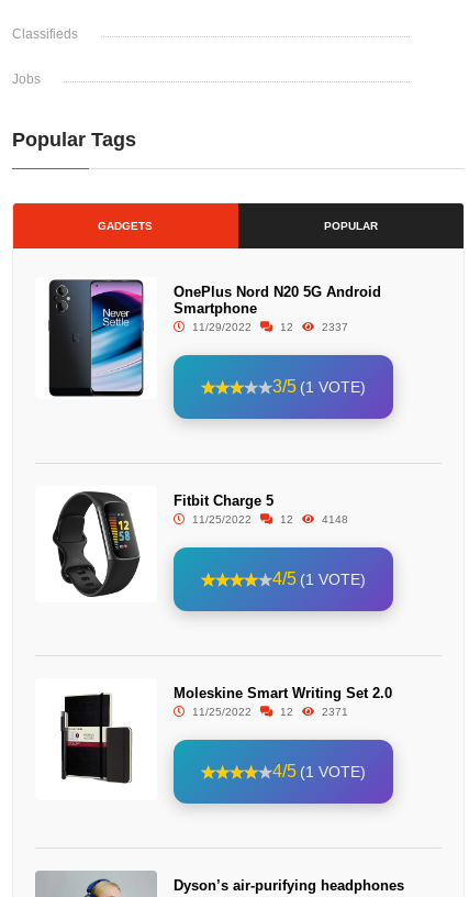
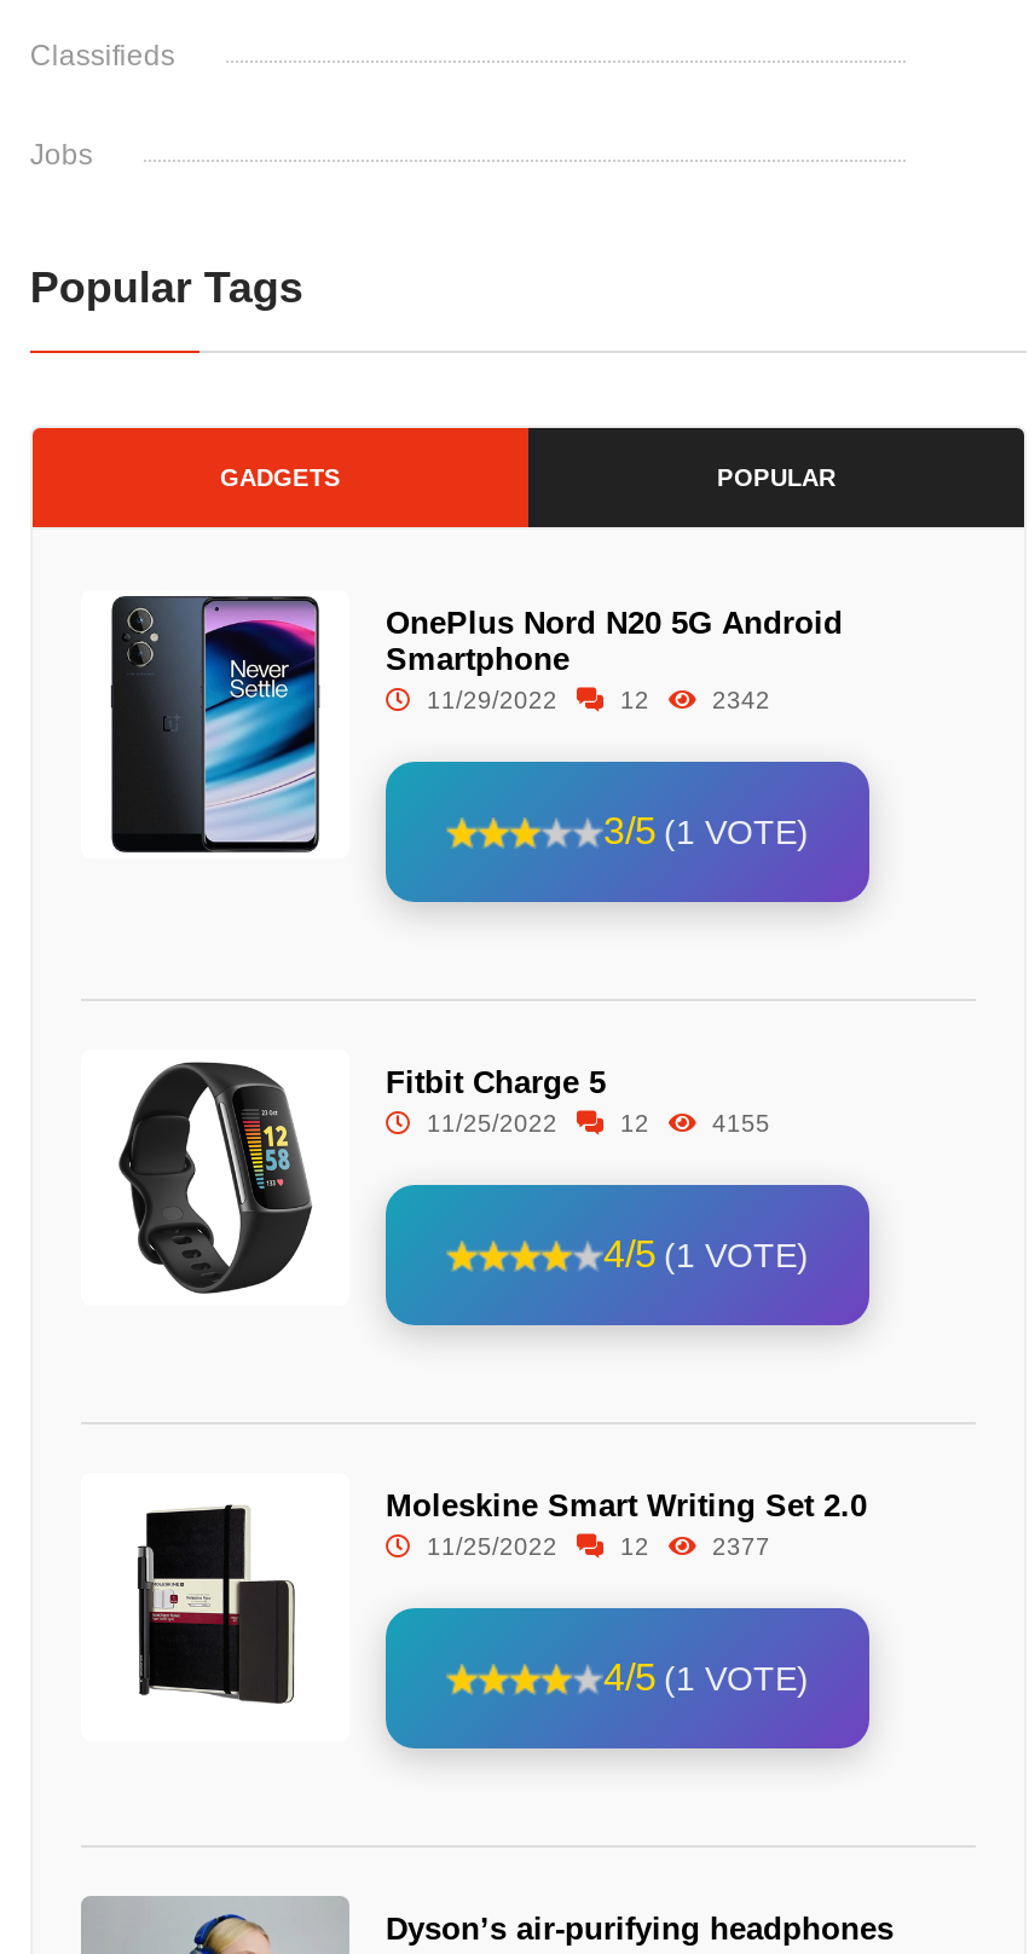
- 2337
+ 2342

- 4148
+ 4155

- 2371
+ 2377
